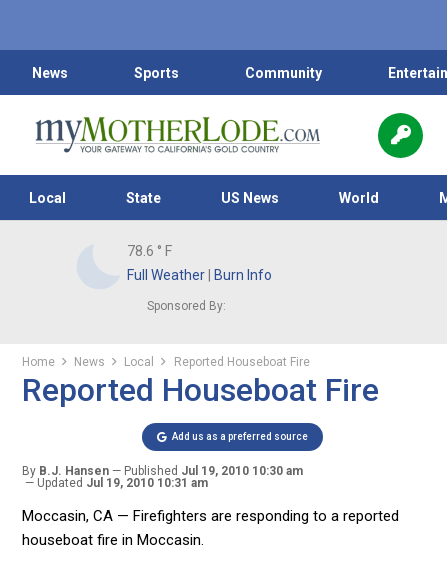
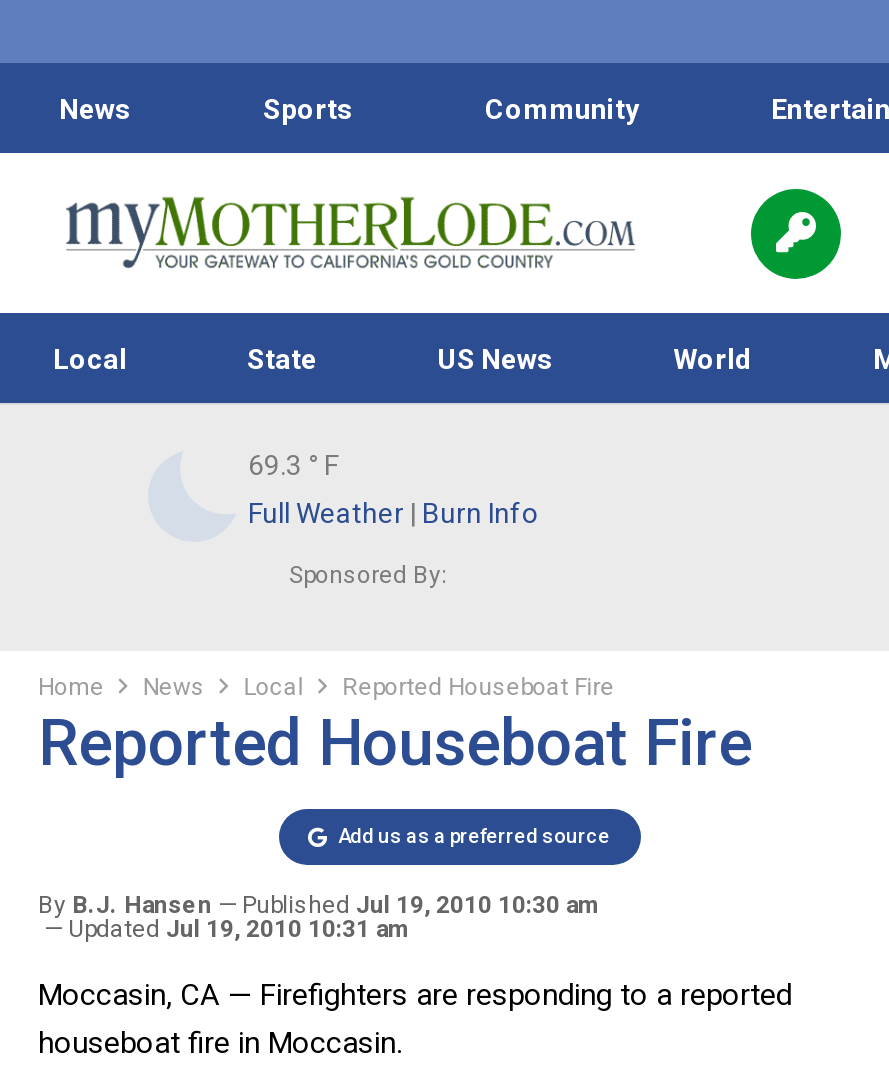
- 78.6 ° F
+ 69.3 ° F
